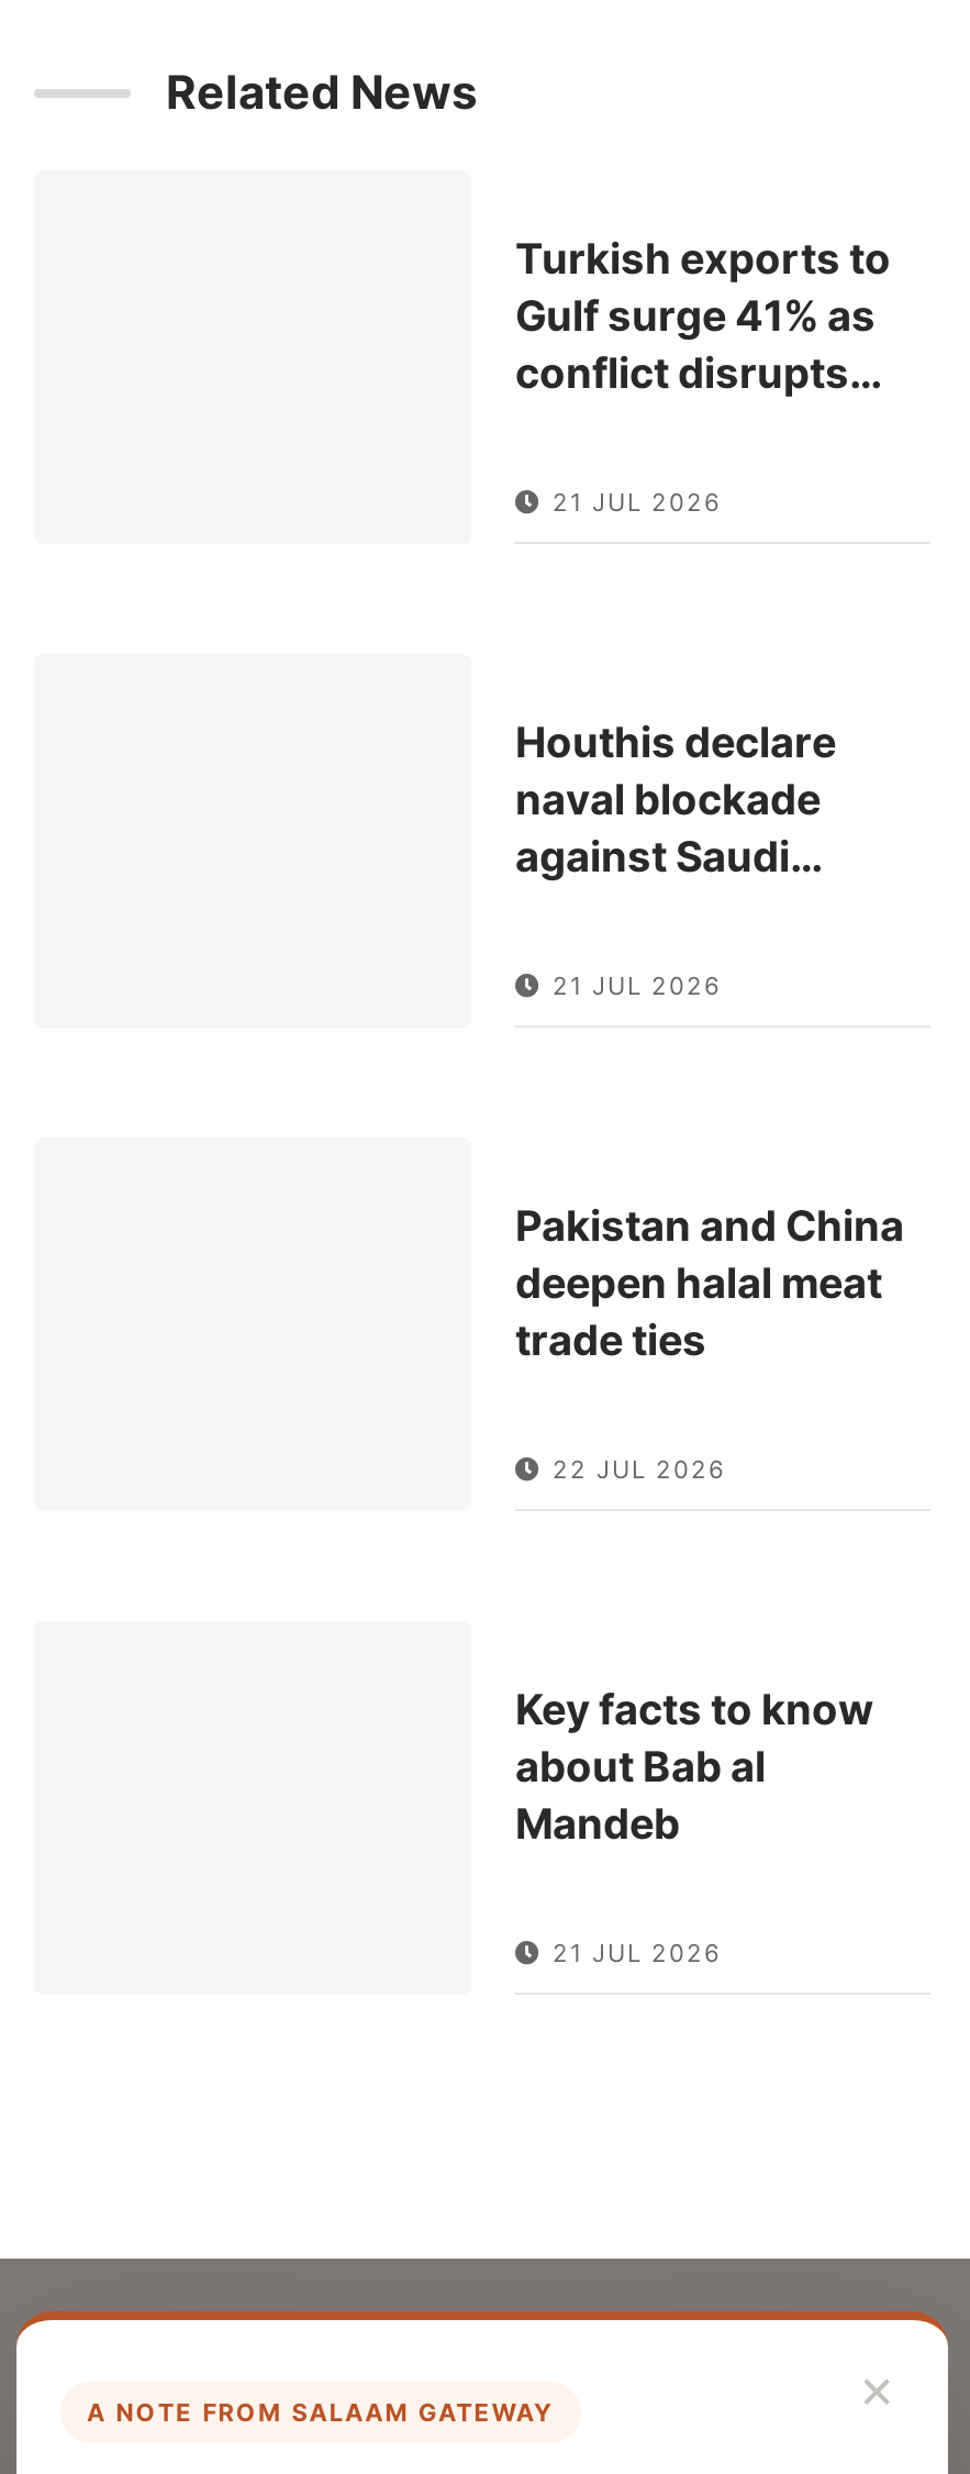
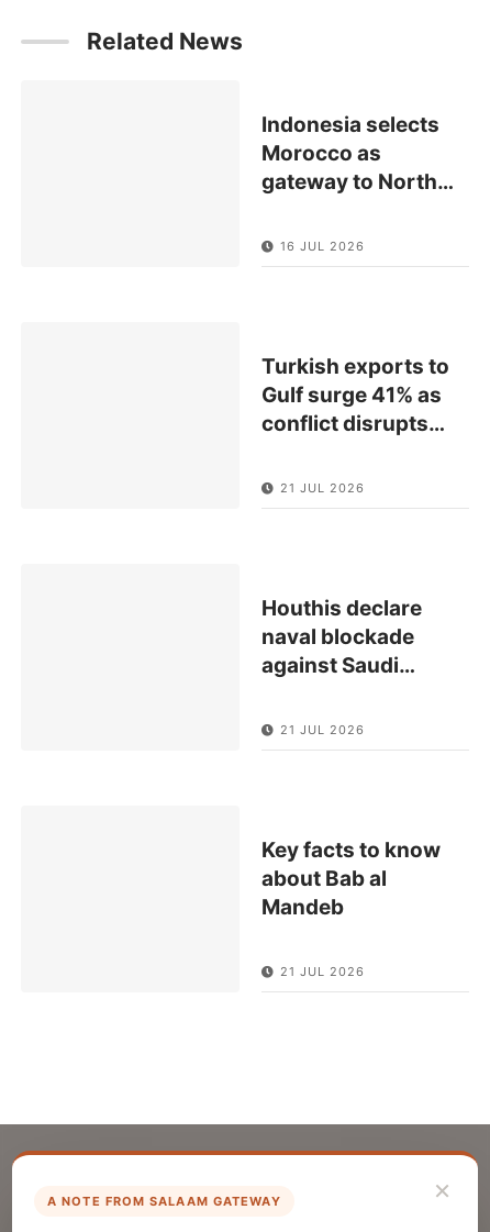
+ Indonesia selects
+ Morocco as
+ gateway to North…
+ 16 JUL 2026

moved down: Turkish exports to | Gulf surge 41% as | conflict disrupts… | 21 JUL 2026 | Houthis declare | naval blockade | against Saudi… | 21 JUL 2026

- Pakistan and China
- deepen halal meat
- trade ties
- 22 JUL 2026
